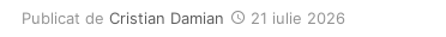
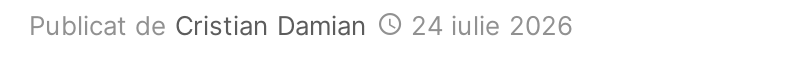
- Publicat de Cristian Damian 21 iulie 2026
+ Publicat de Cristian Damian 24 iulie 2026
